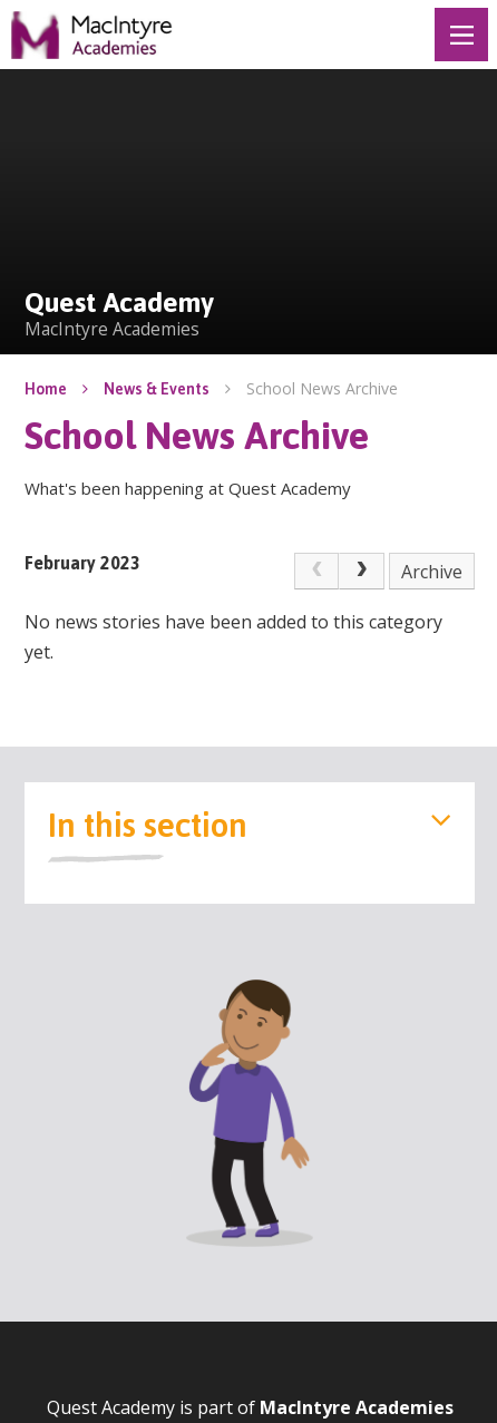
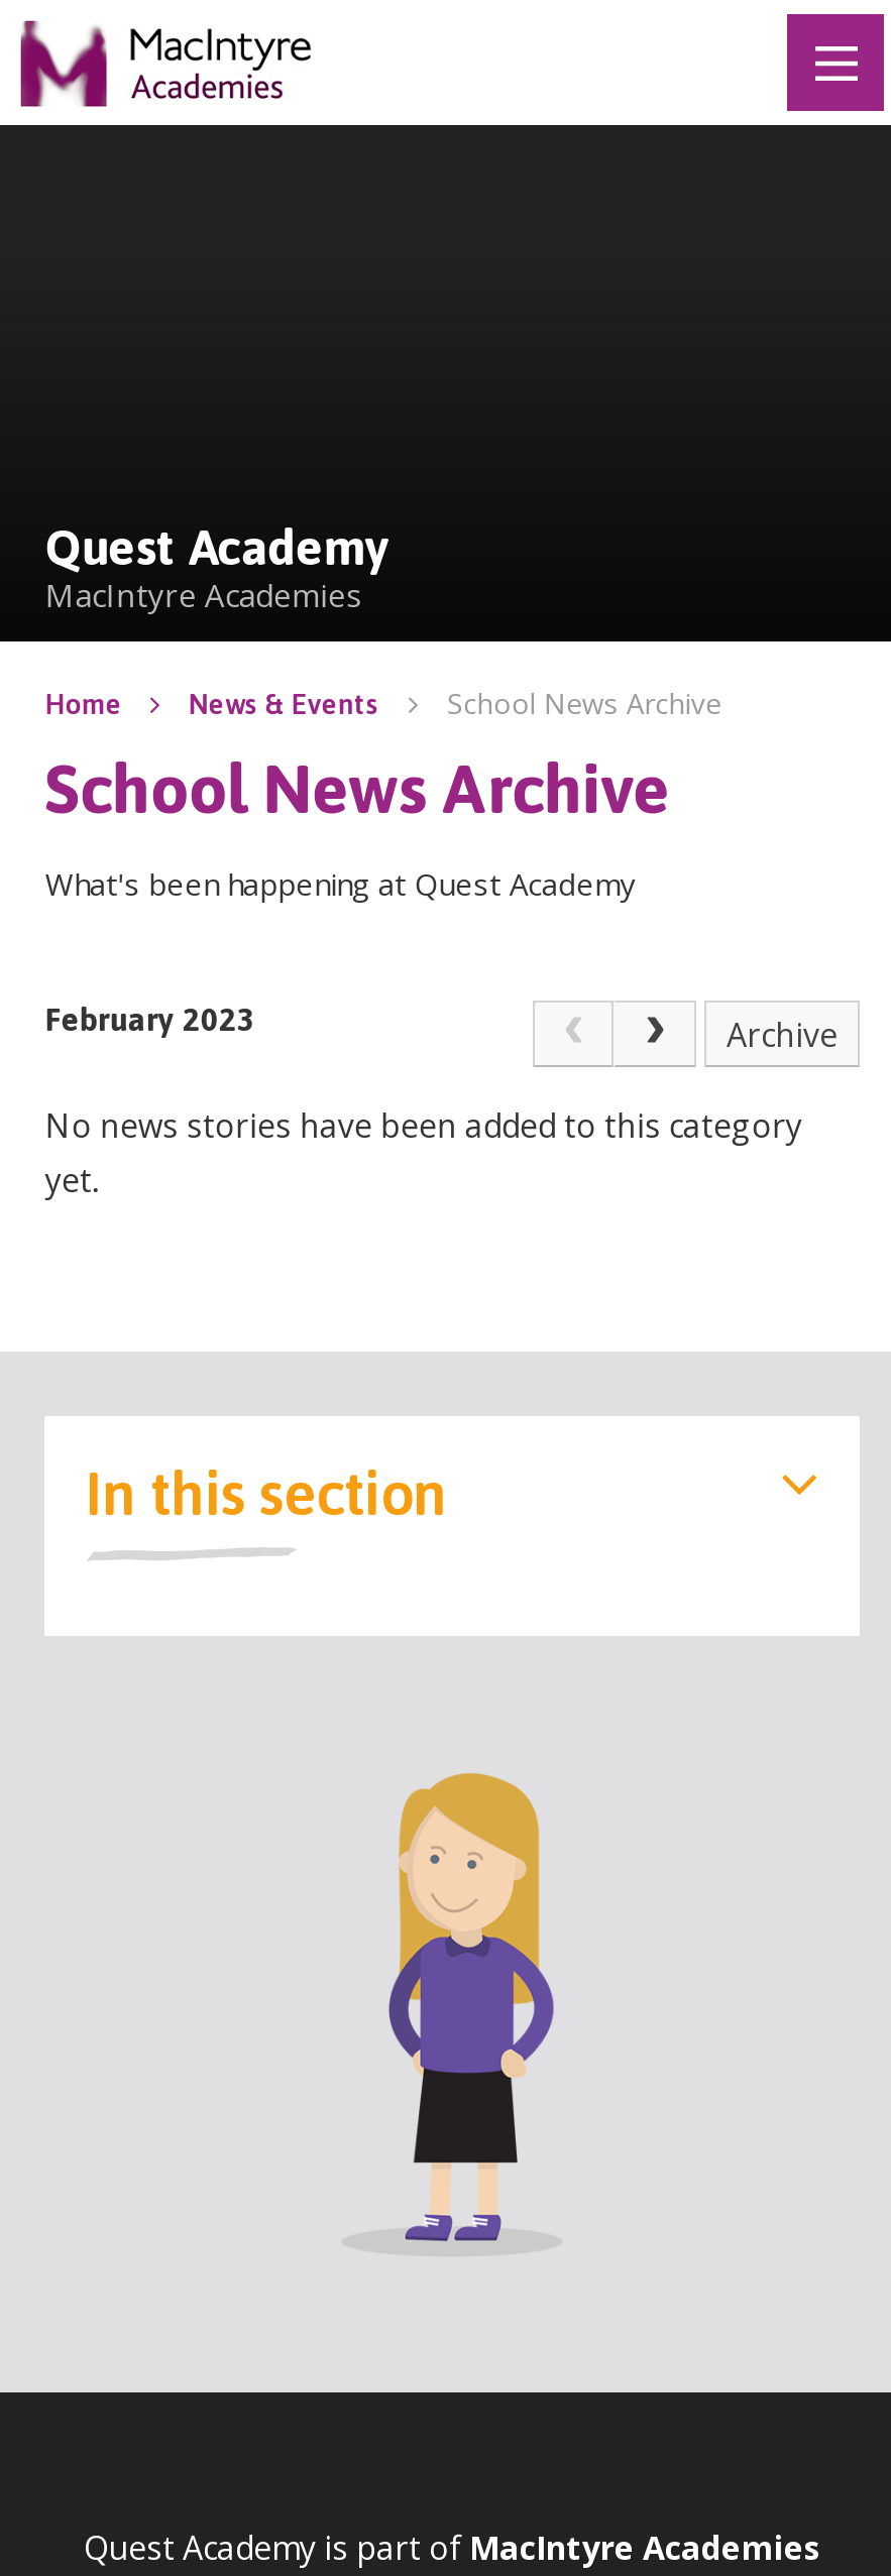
- [image]
+ [image]
